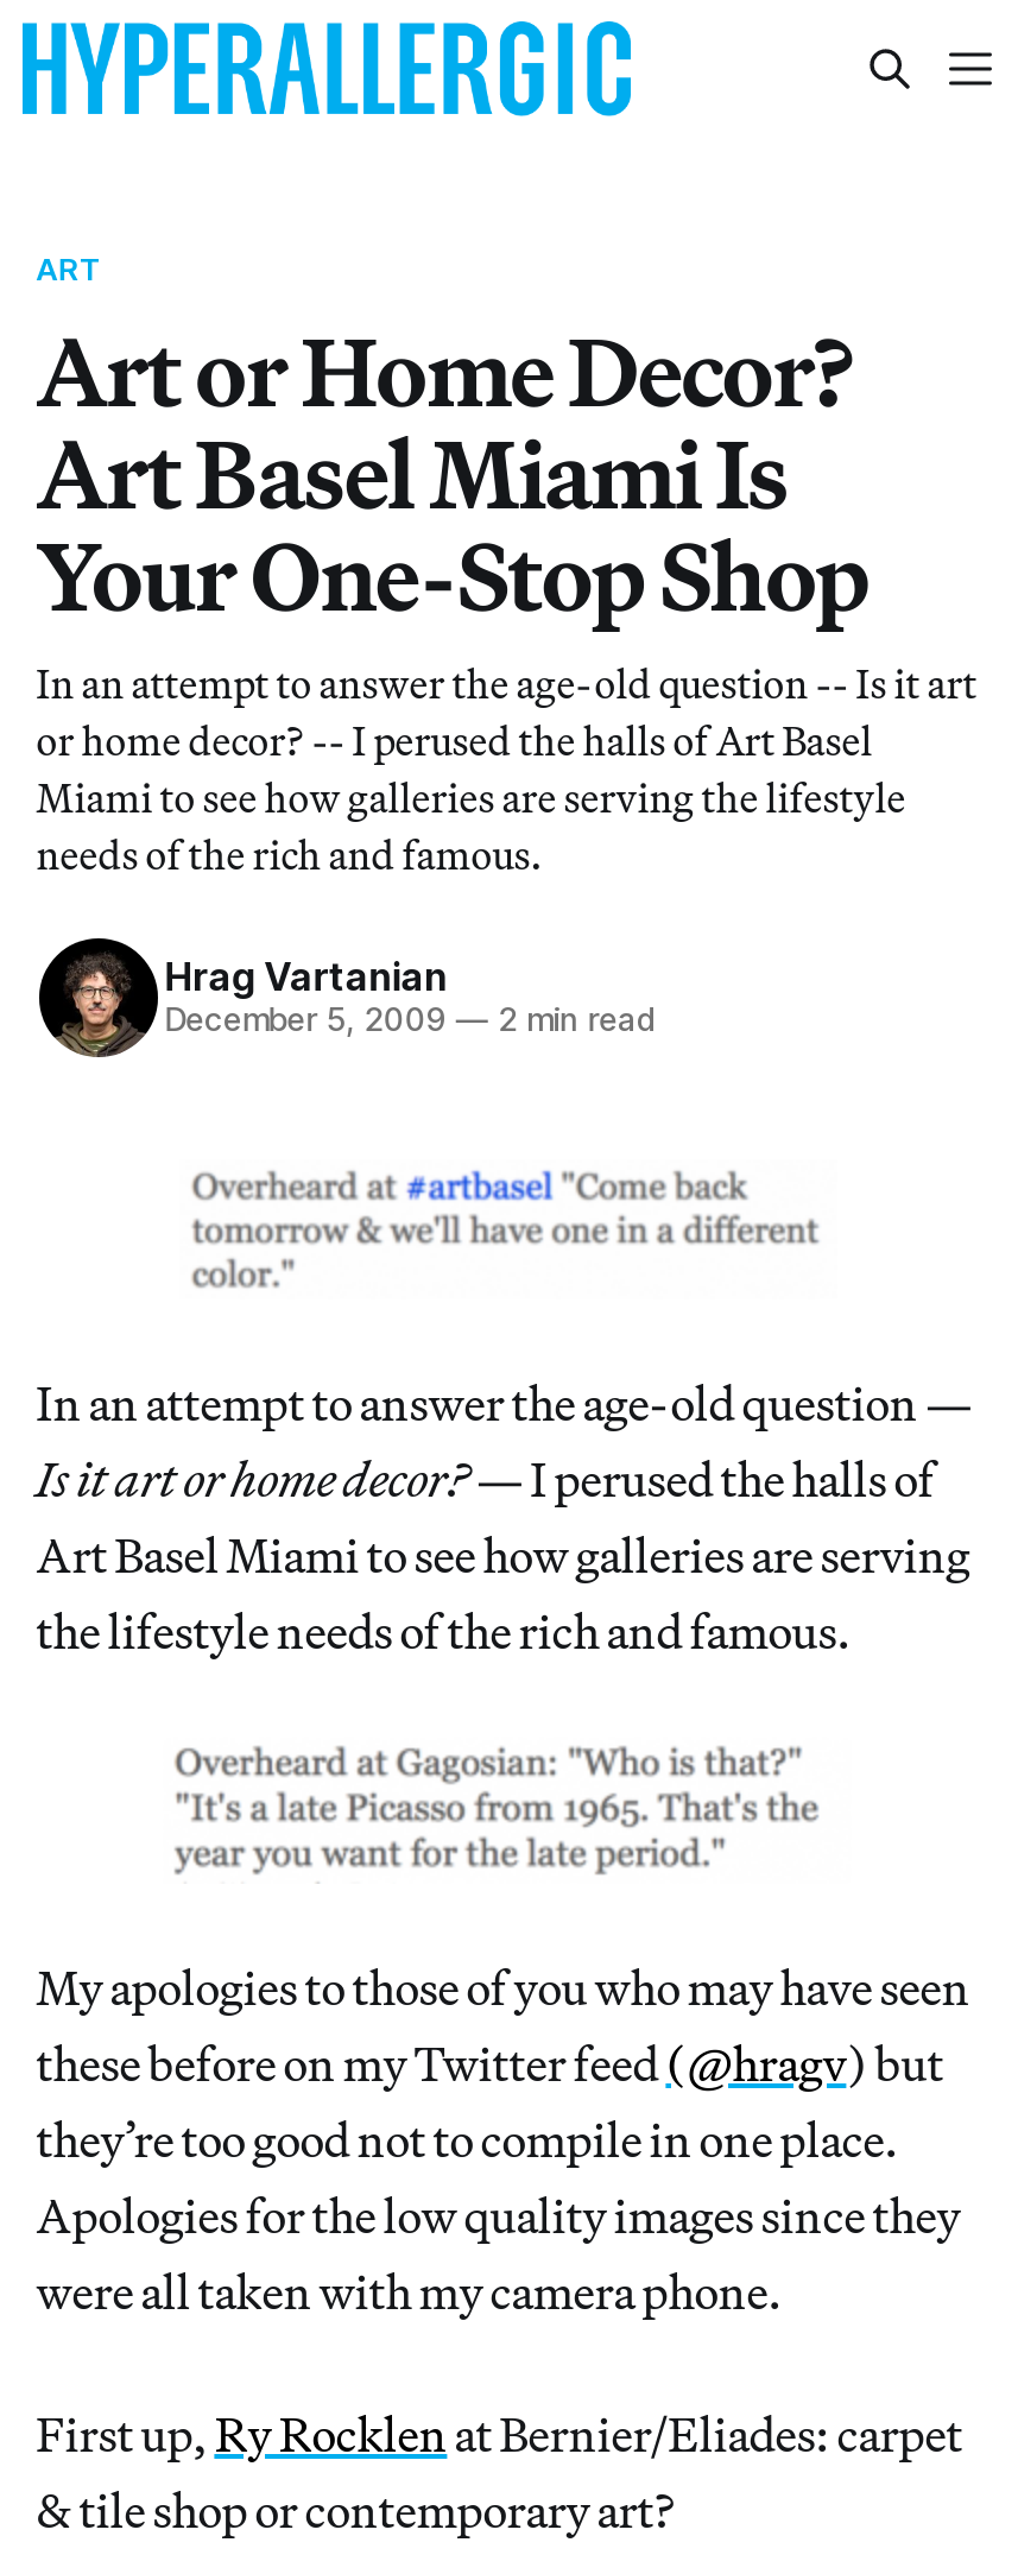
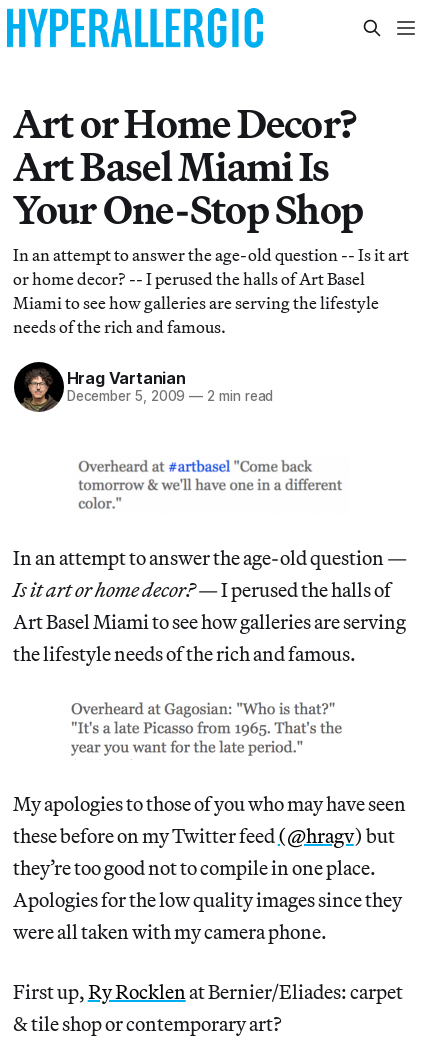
- ART
